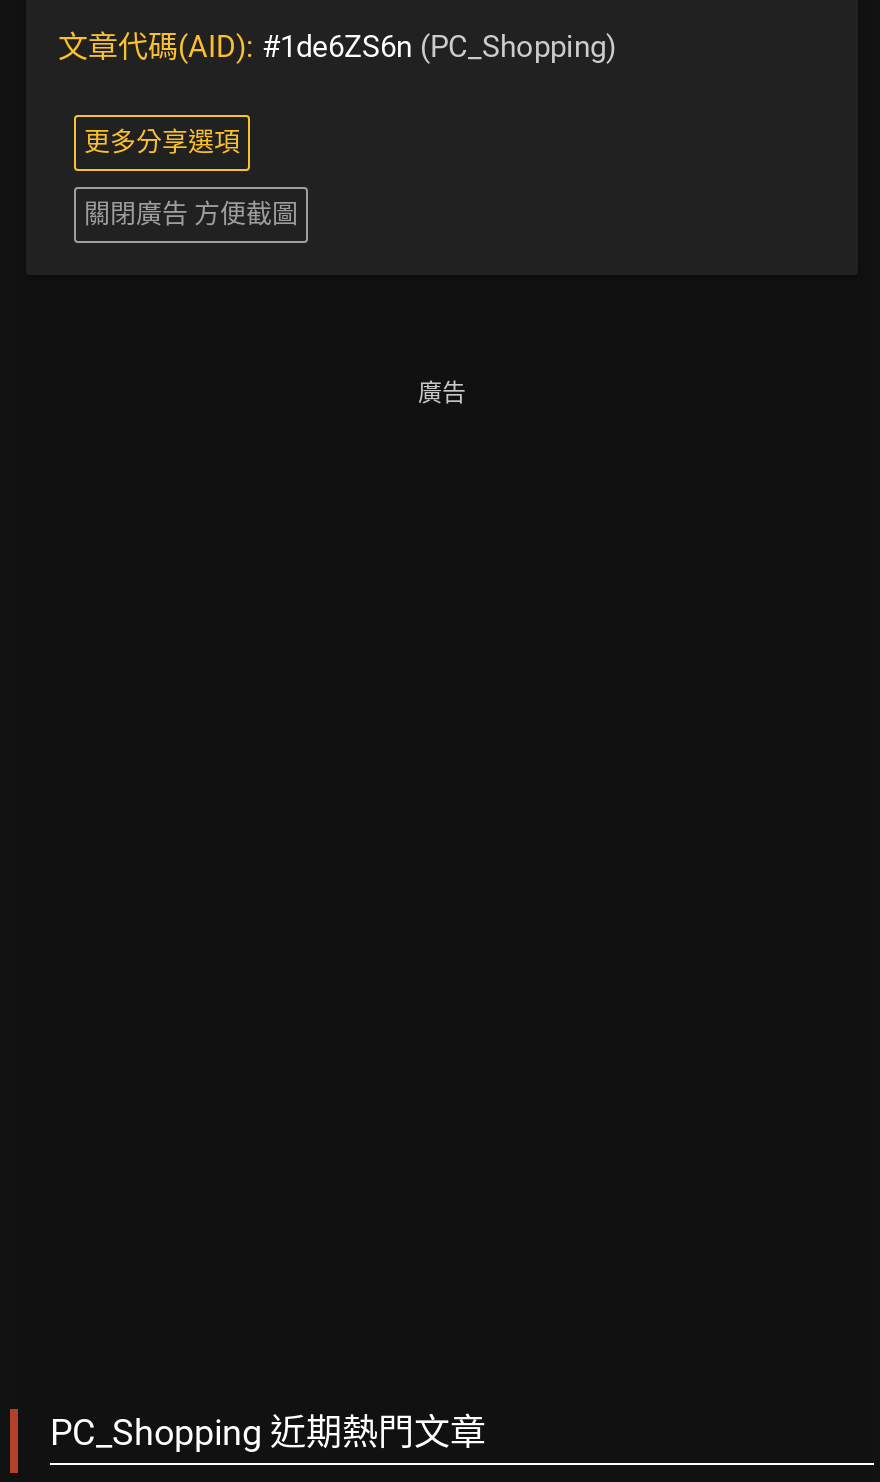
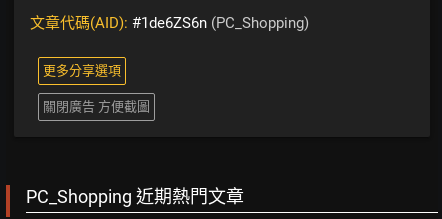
- 廣告
